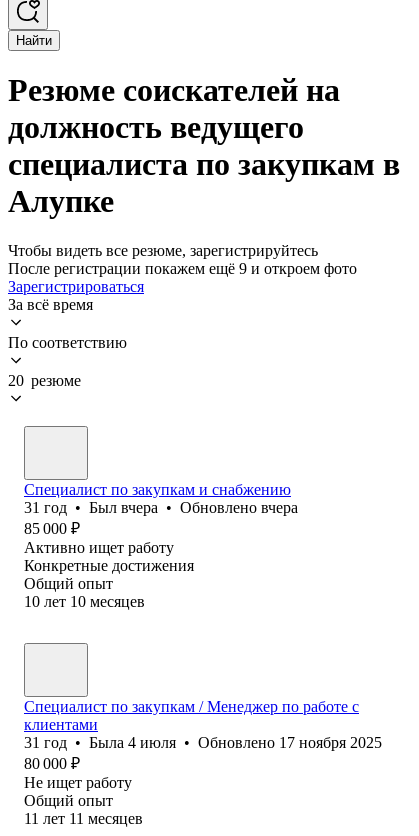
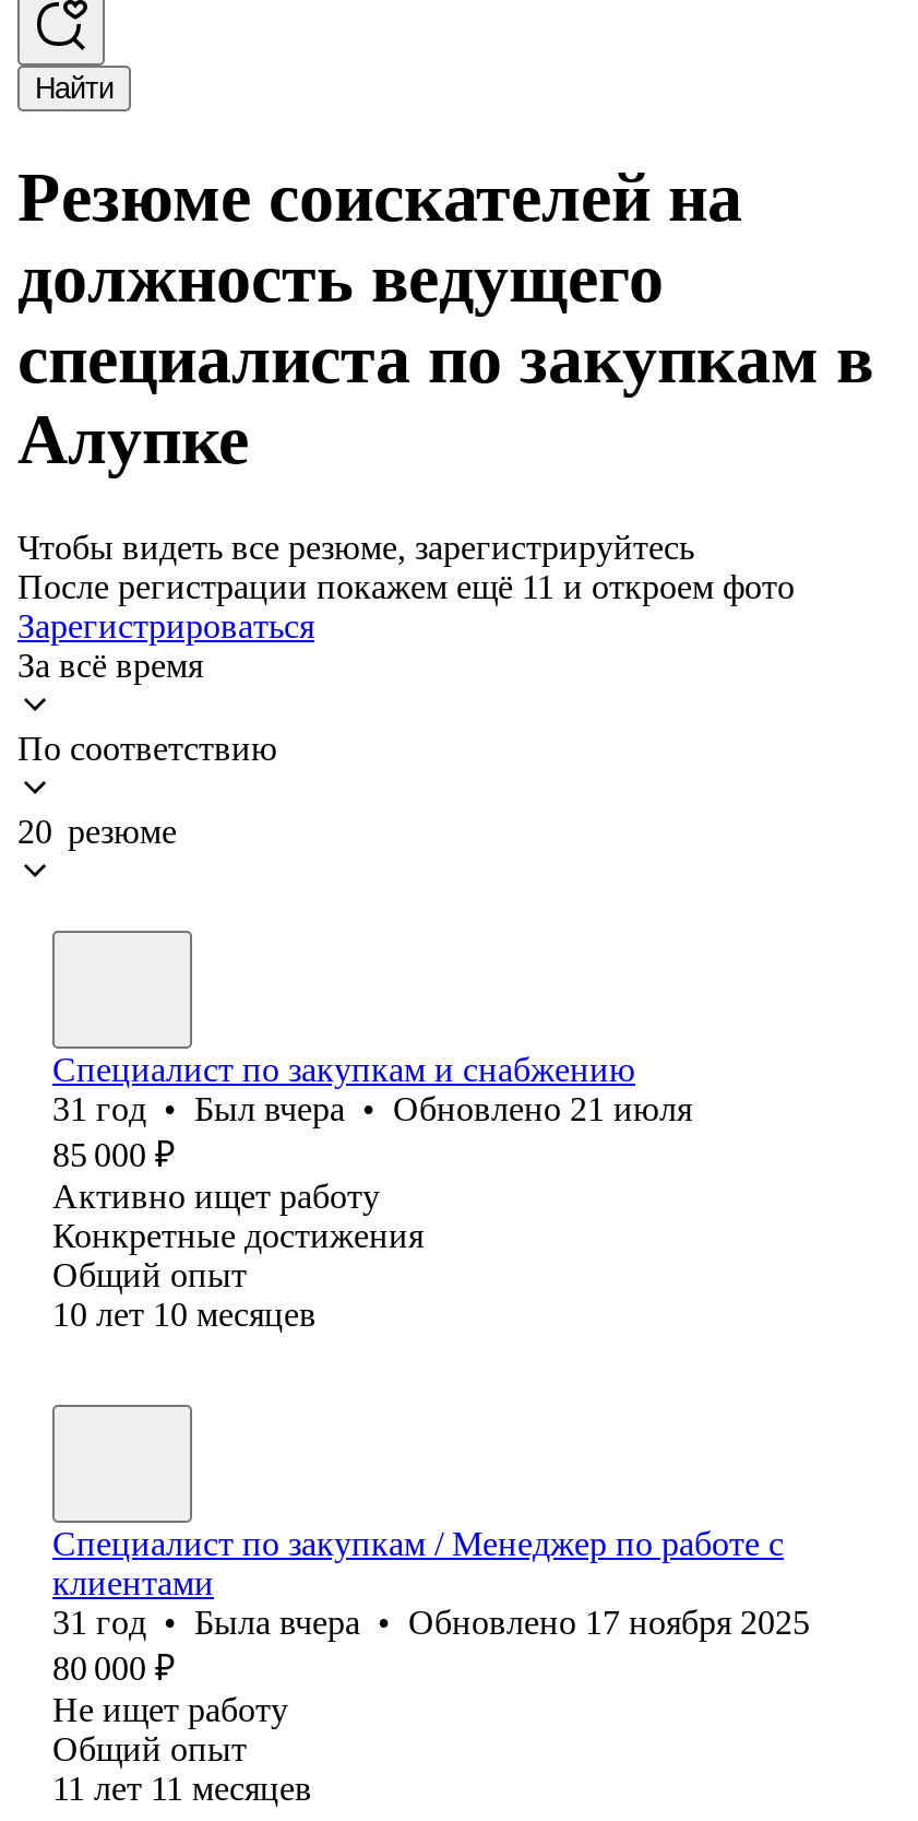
- После регистрации покажем ещё 9 и откроем фото
+ После регистрации покажем ещё 11 и откроем фото

- 31 год • Был вчера • Обновлено вчера
+ 31 год • Был вчера • Обновлено 21 июля

- 31 год • Была 4 июля • Обновлено 17 ноября 2025
+ 31 год • Была вчера • Обновлено 17 ноября 2025
